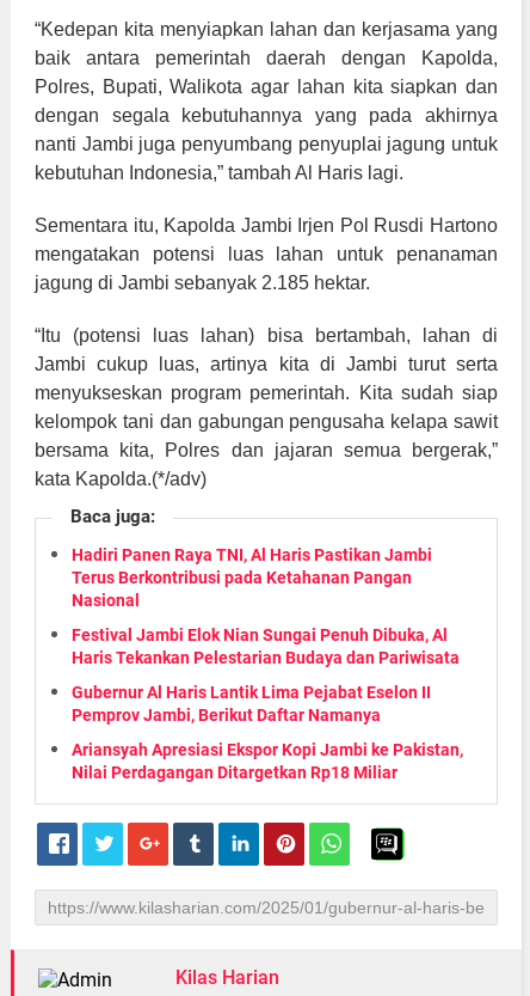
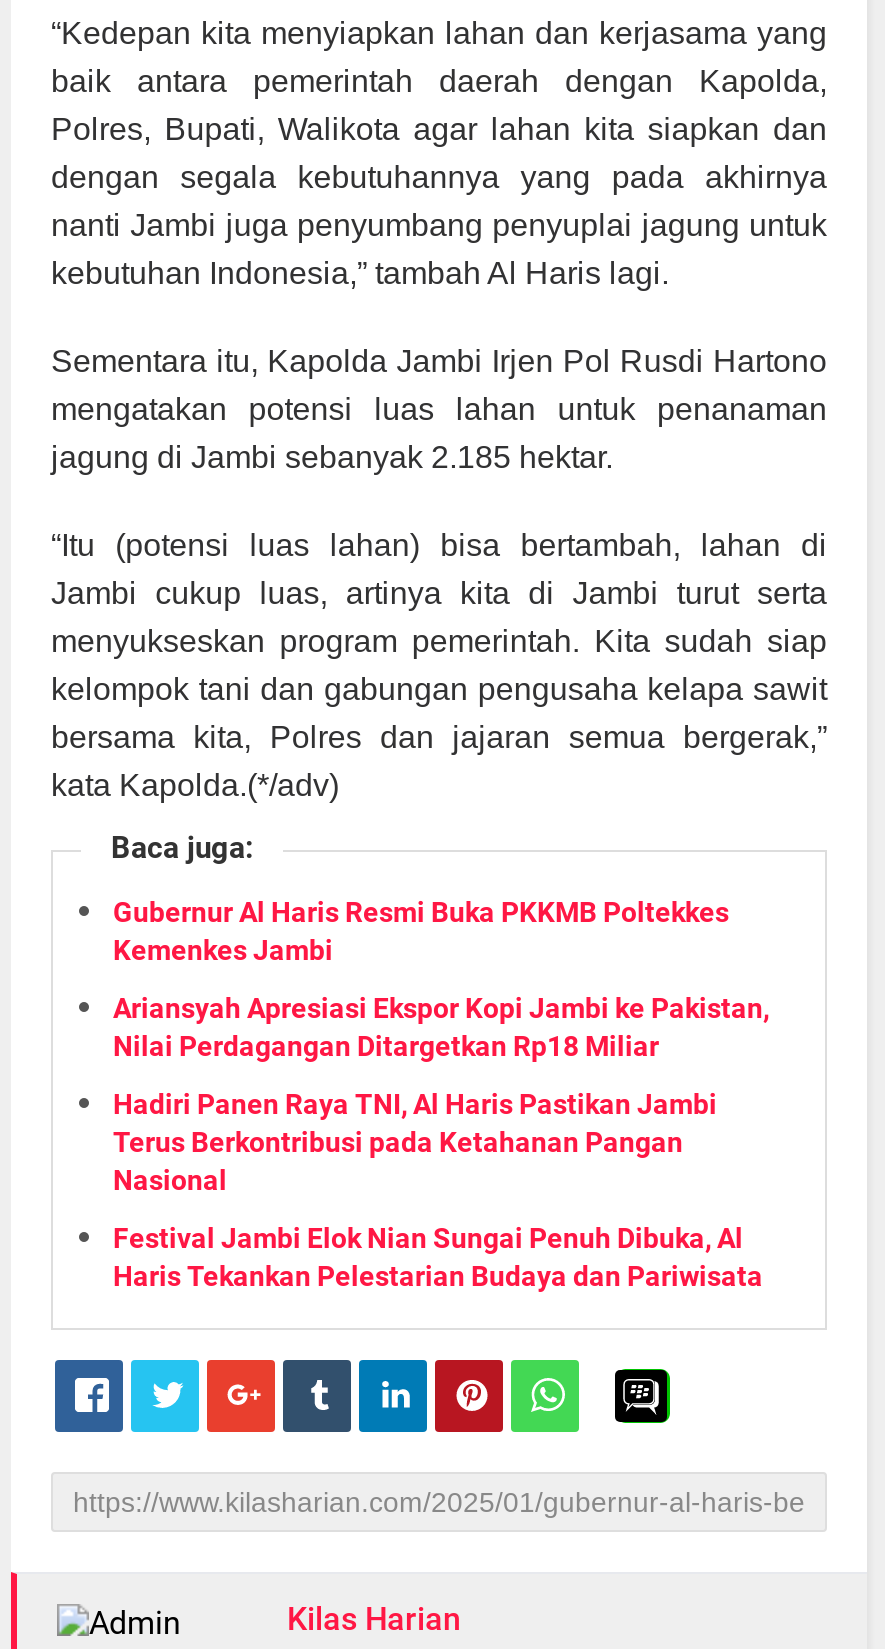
+ Gubernur Al Haris Resmi Buka PKKMB Poltekkes
+ Kemenkes Jambi

moved down: Hadiri Panen Raya TNI, Al Haris Pastikan Jambi | Terus Berkontribusi pada Ketahanan Pangan | Nasional | Festival Jambi Elok Nian Sungai Penuh Dibuka, Al | Haris Tekankan Pelestarian Budaya dan Pariwisata

- Gubernur Al Haris Lantik Lima Pejabat Eselon II
- Pemprov Jambi, Berikut Daftar Namanya

moved up: Ariansyah Apresiasi Ekspor Kopi Jambi ke Pakistan, | Nilai Perdagangan Ditargetkan Rp18 Miliar
